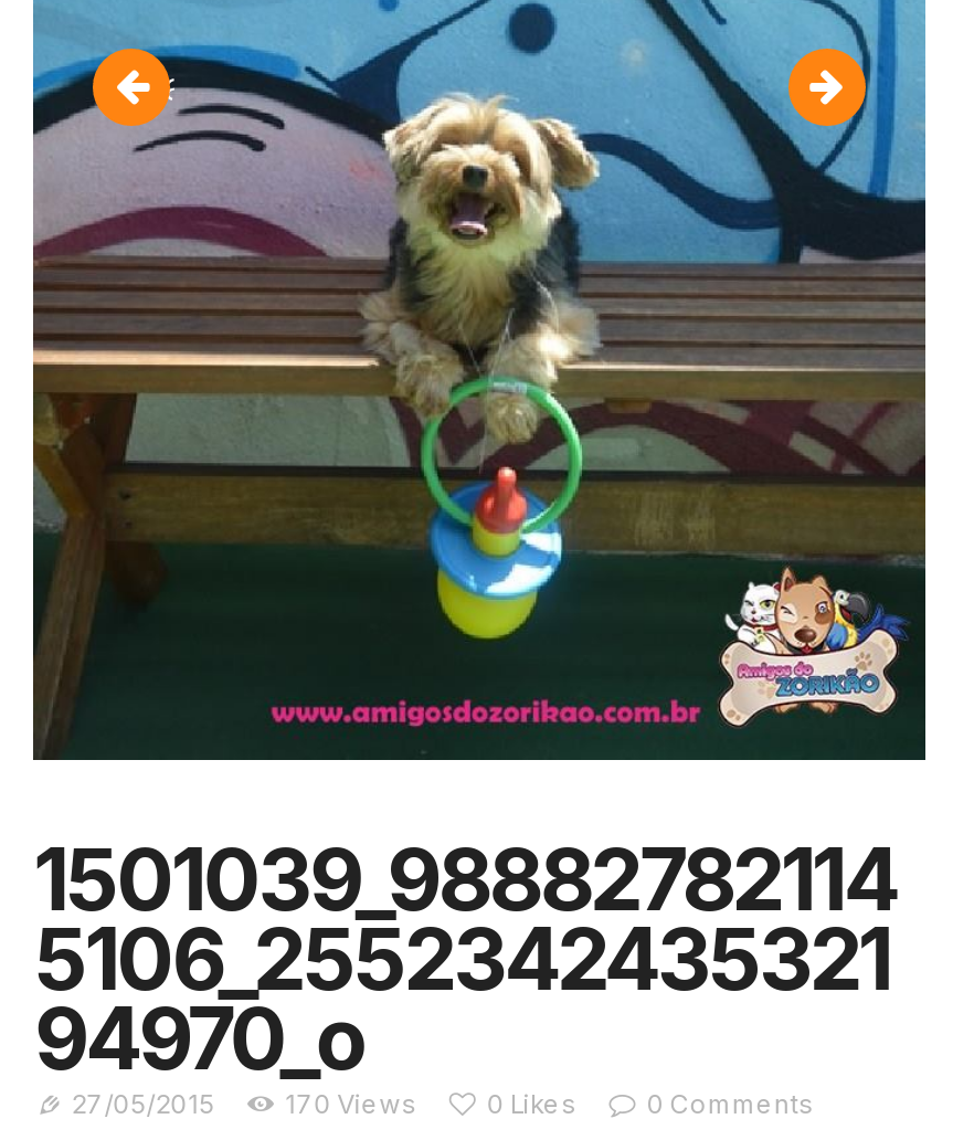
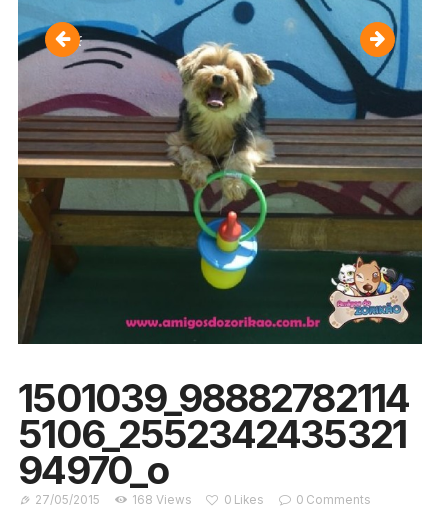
- 170 Views
+ 168 Views
